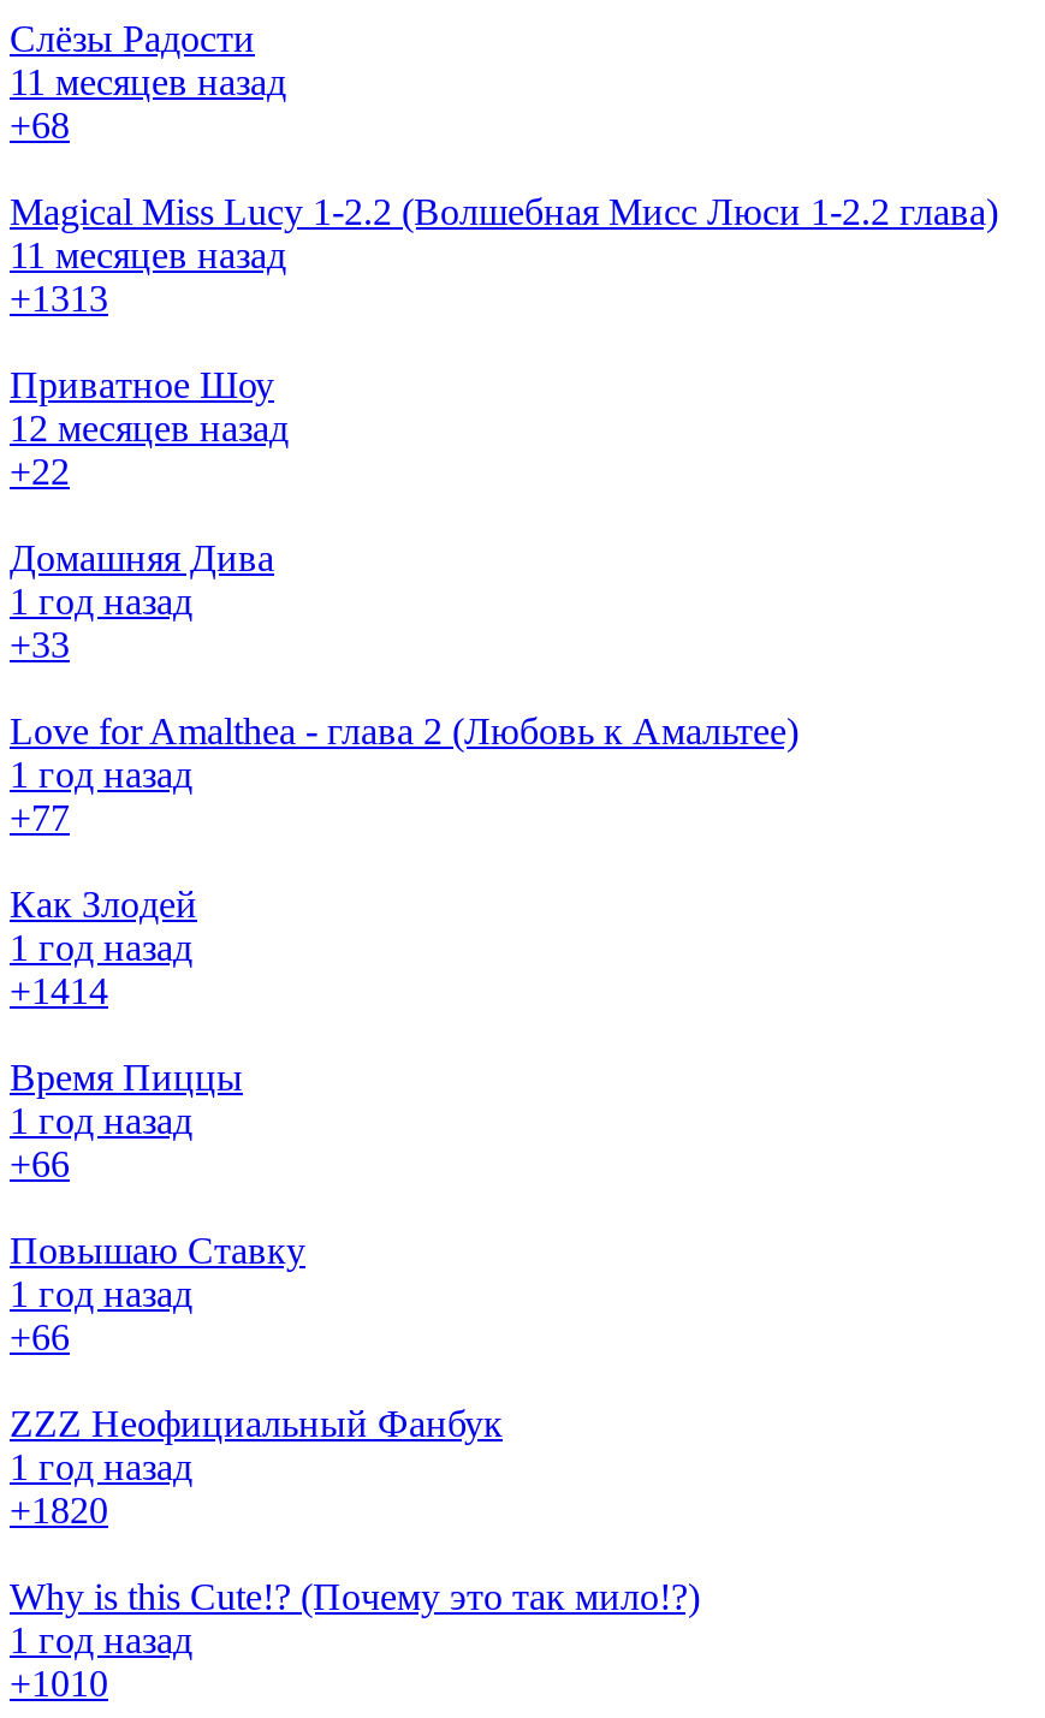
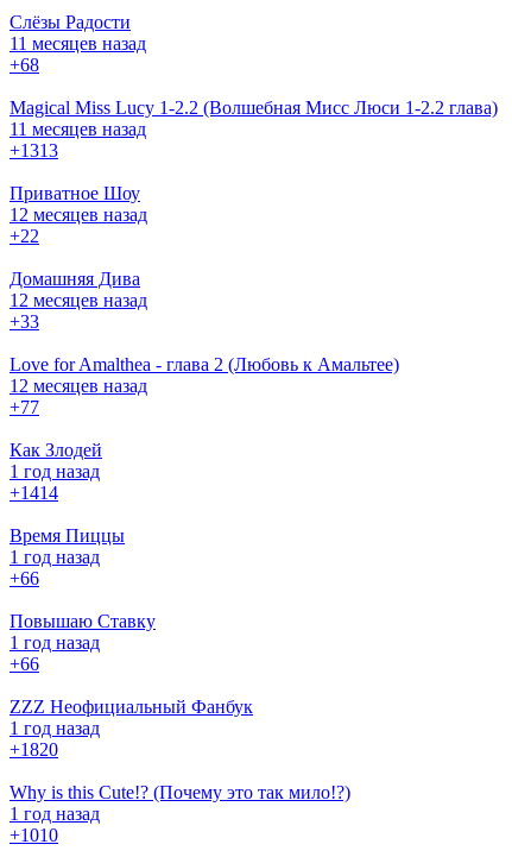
- 1 год назад
+ 12 месяцев назад

- 1 год назад
+ 12 месяцев назад
